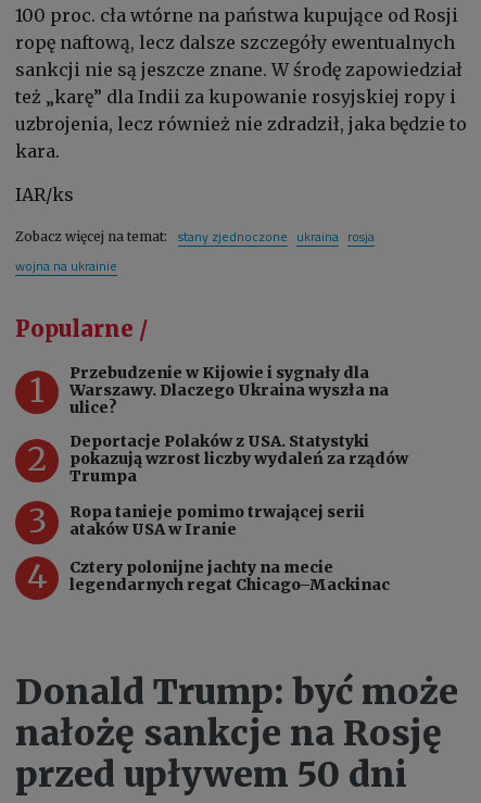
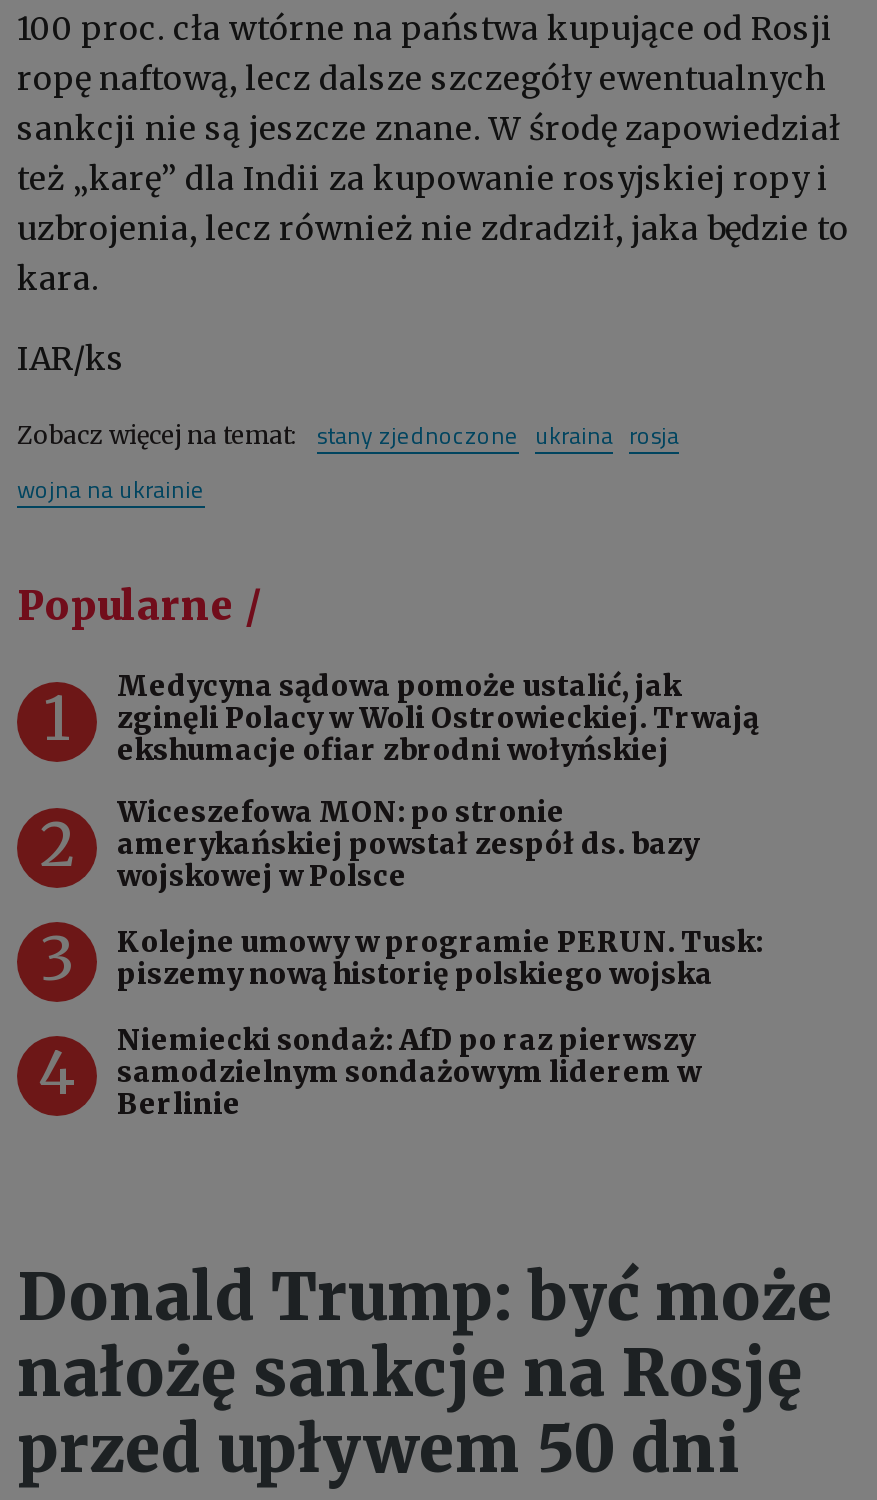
- Przebudzenie w Kijowie i sygnały dla
- Warszawy. Dlaczego Ukraina wyszła na
- ulice?
+ Medycyna sądowa pomoże ustalić, jak
+ zginęli Polacy w Woli Ostrowieckiej. Trwają
+ ekshumacje ofiar zbrodni wołyńskiej

- Deportacje Polaków z USA. Statystyki
- pokazują wzrost liczby wydaleń za rządów
- Trumpa
+ Wiceszefowa MON: po stronie
+ amerykańskiej powstał zespół ds. bazy
+ wojskowej w Polsce

- Ropa tanieje pomimo trwającej serii
- ataków USA w Iranie
+ Kolejne umowy w programie PERUN. Tusk:
+ piszemy nową historię polskiego wojska

- Cztery polonijne jachty na mecie
- legendarnych regat Chicago–Mackinac
+ Niemiecki sondaż: AfD po raz pierwszy
+ samodzielnym sondażowym liderem w
+ Berlinie
